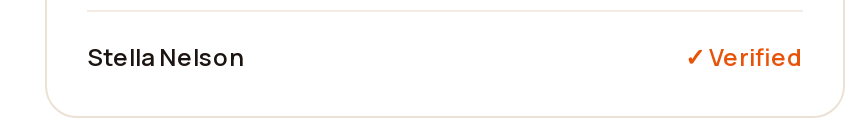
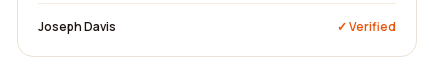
- Stella Nelson
+ Joseph Davis
